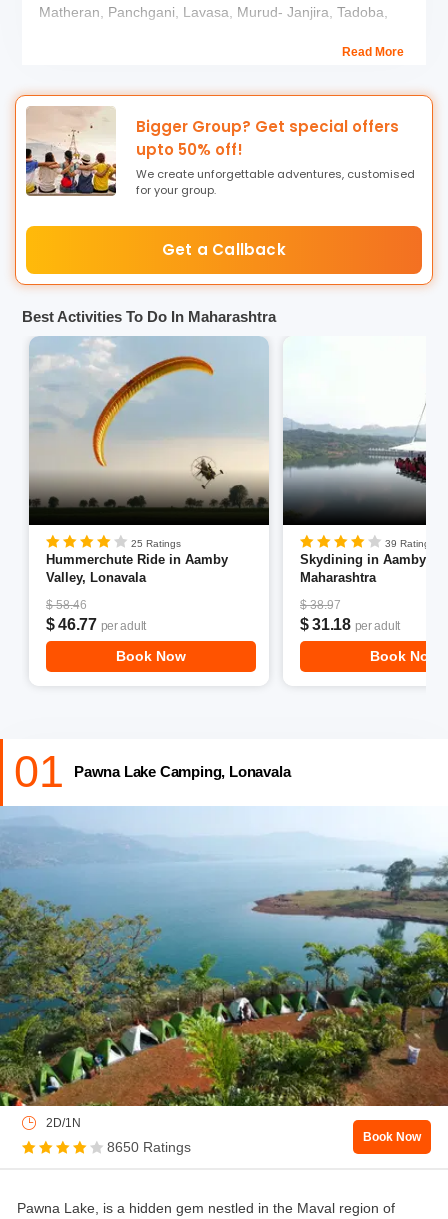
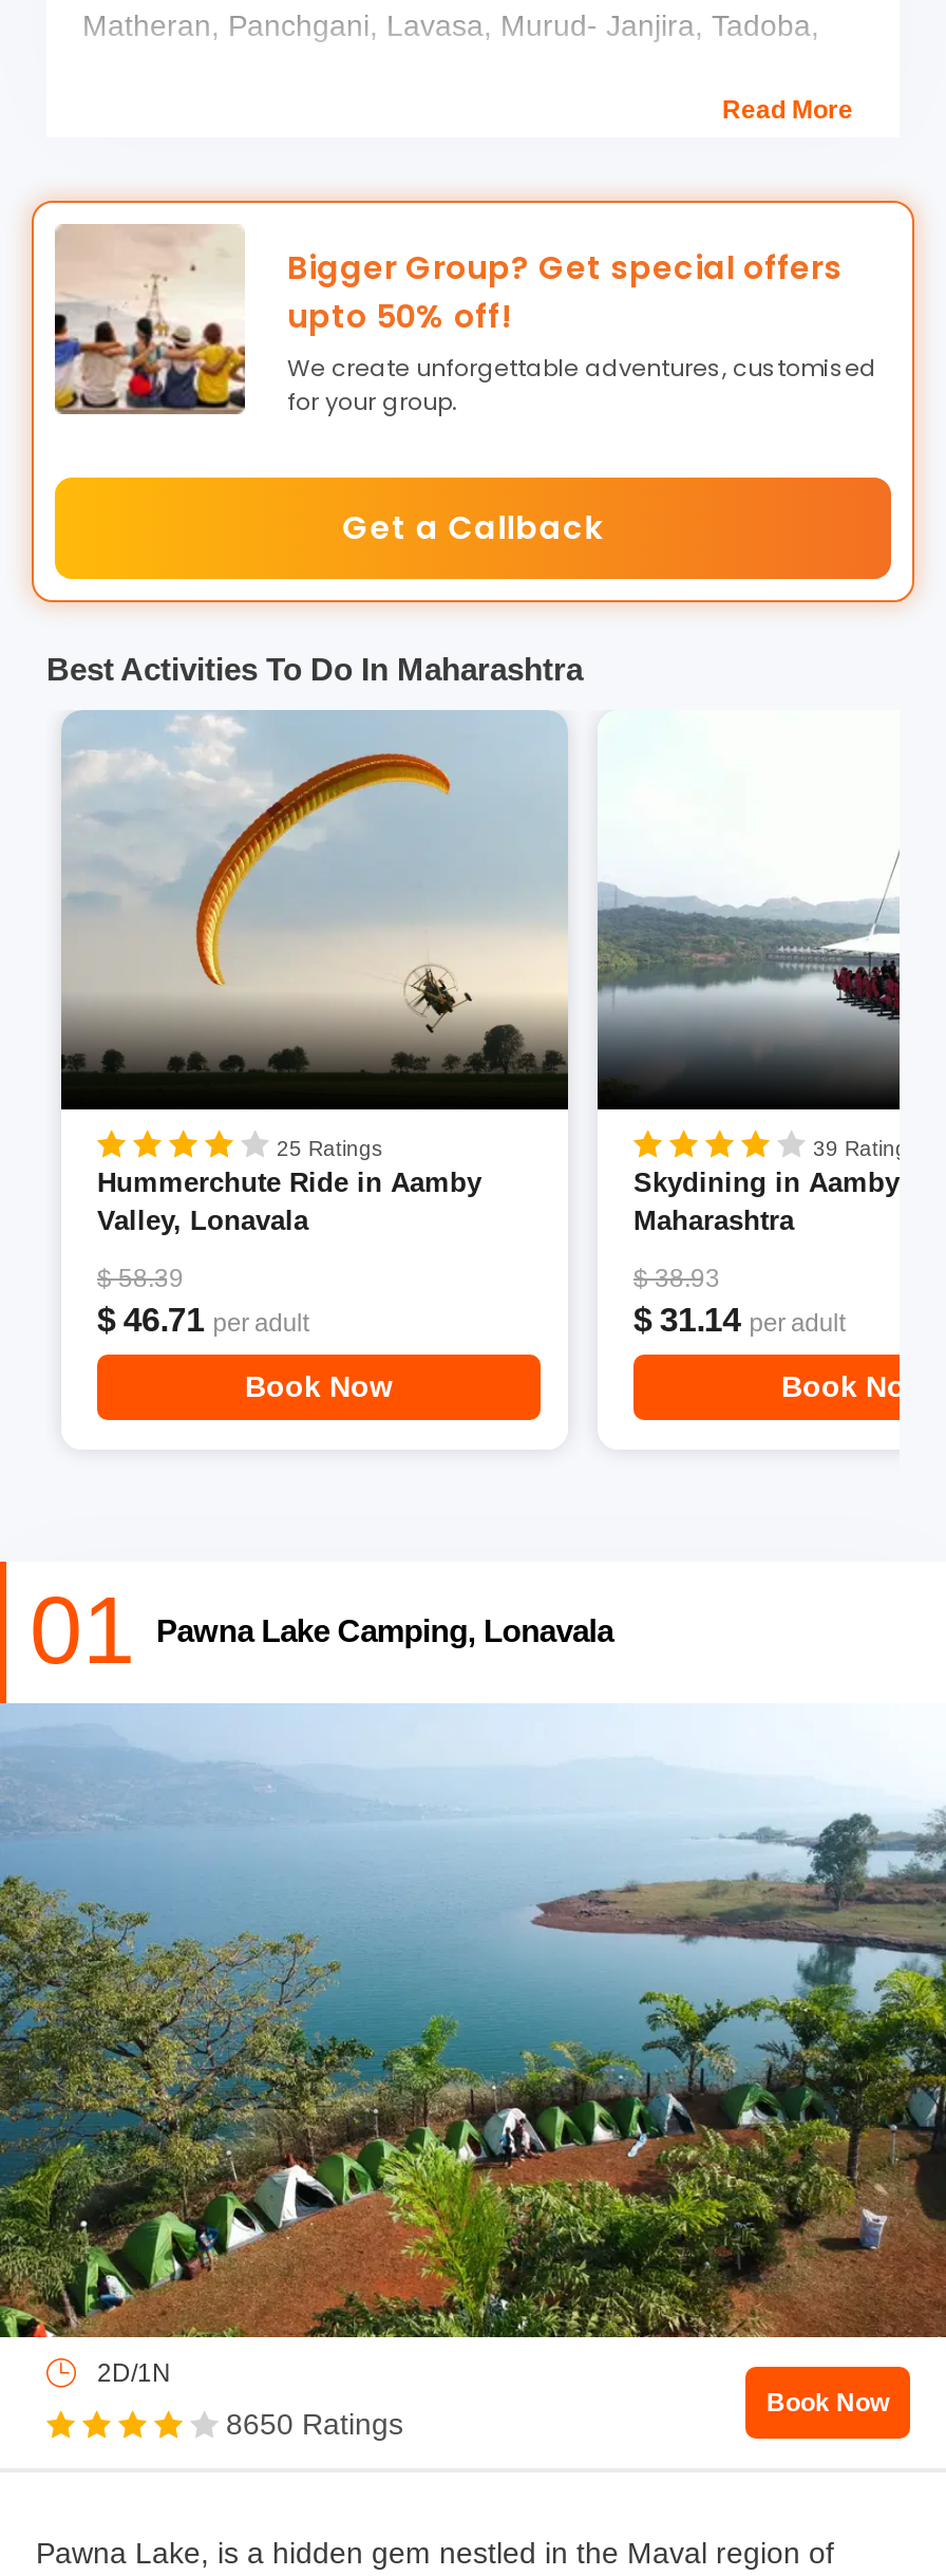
- $ 58.46
+ $ 58.39

- $ 38.97
+ $ 38.93

- $ 46.77 per adult
+ $ 46.71 per adult

- $ 31.18 per adult
+ $ 31.14 per adult
